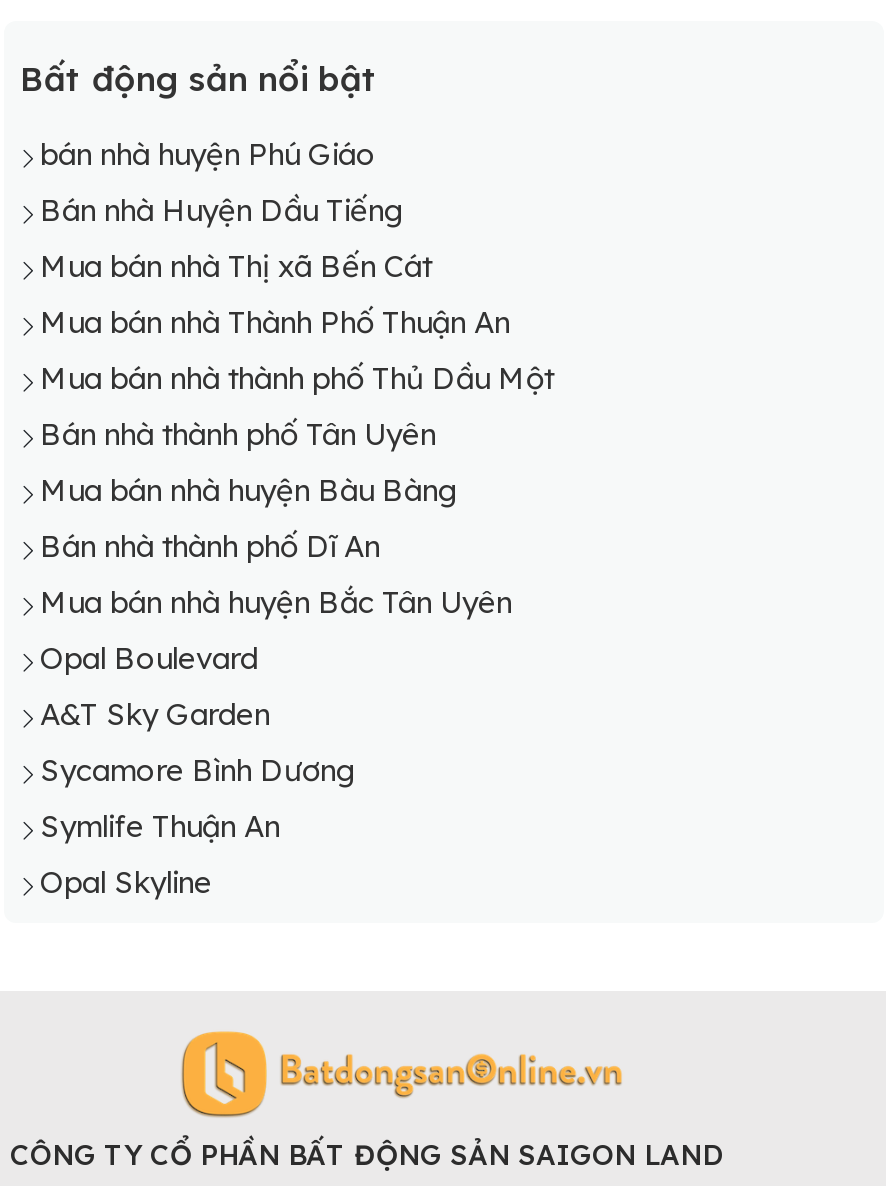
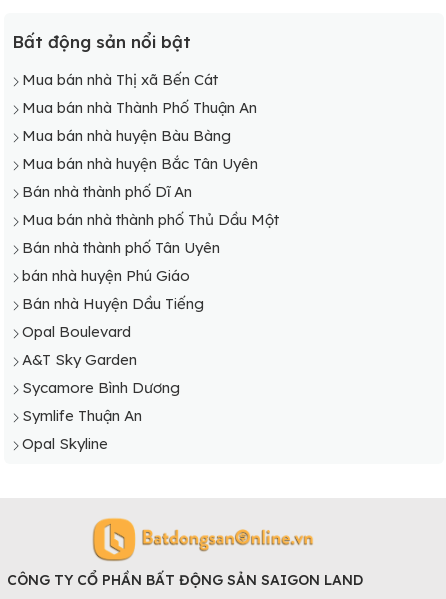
moved down: bán nhà huyện Phú Giáo | Bán nhà Huyện Dầu Tiếng

moved up: Mua bán nhà Thị xã Bến Cát | Mua bán nhà Thành Phố Thuận An

moved down: Mua bán nhà thành phố Thủ Dầu Một | Bán nhà thành phố Tân Uyên

moved up: Mua bán nhà huyện Bàu Bàng | Mua bán nhà huyện Bắc Tân Uyên | Bán nhà thành phố Dĩ An
